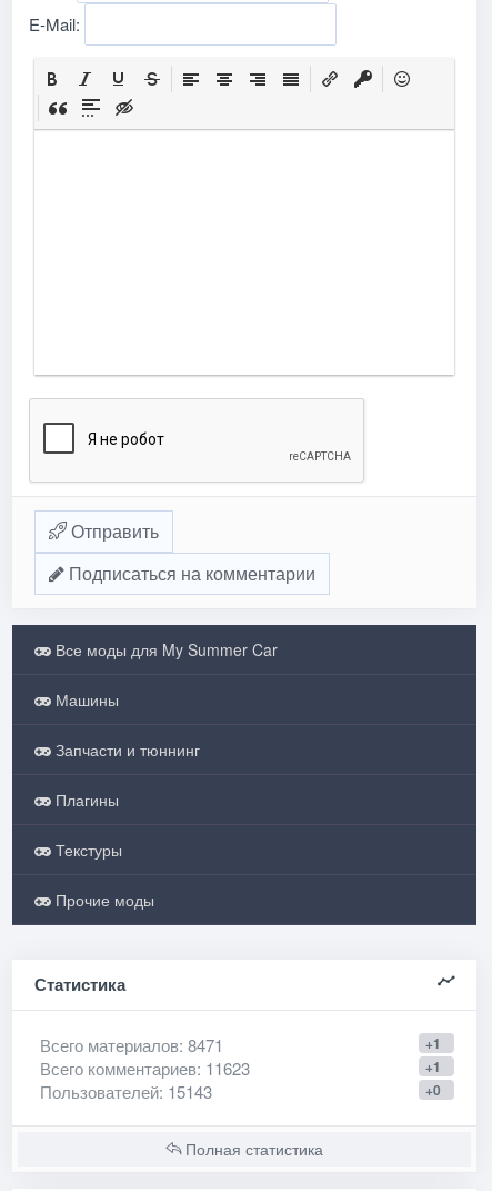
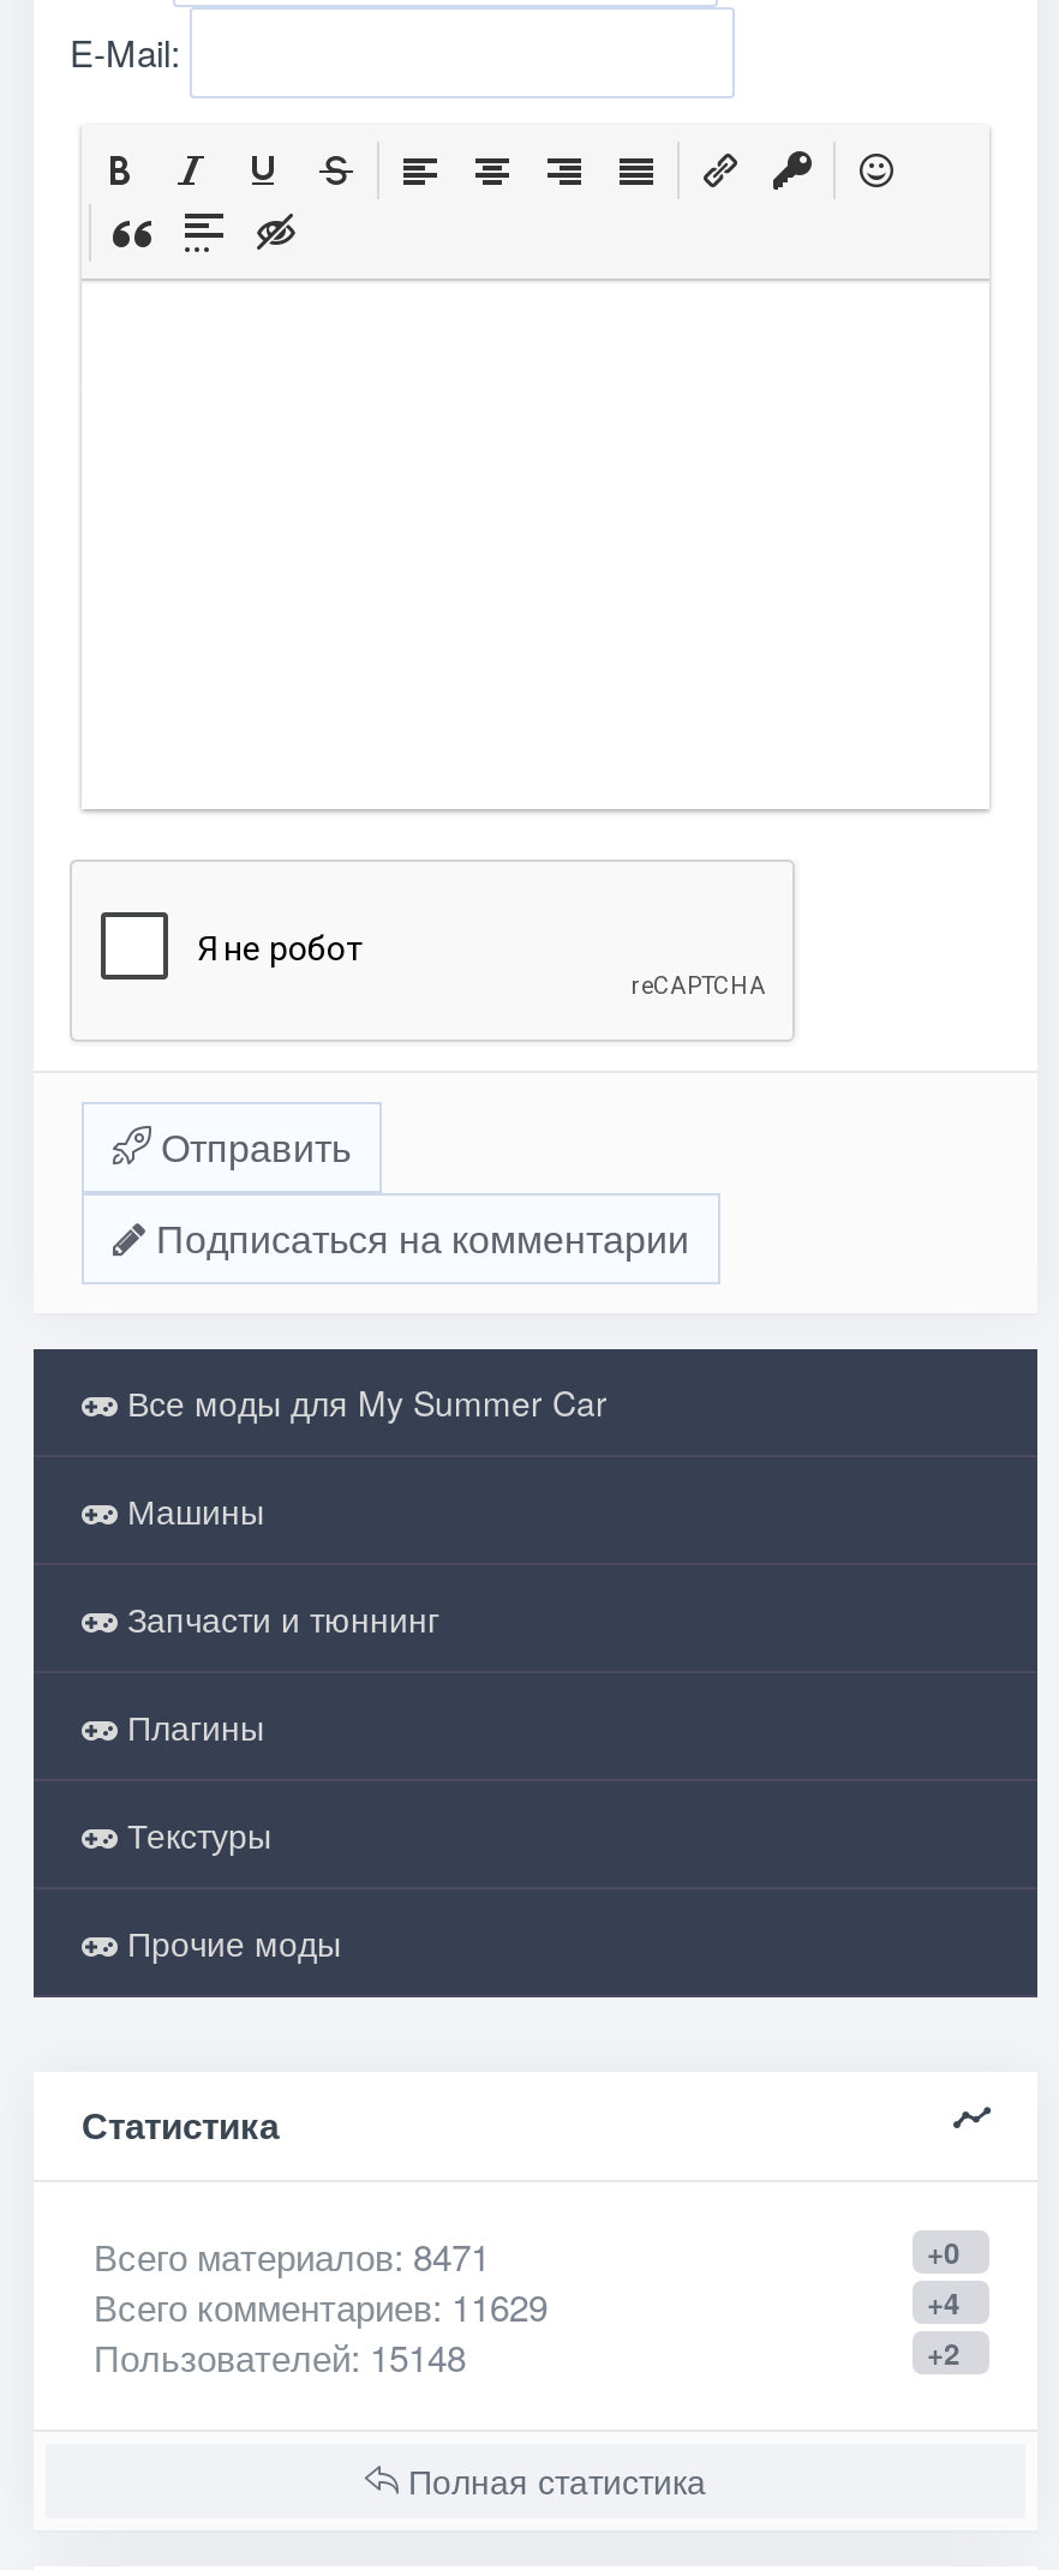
- +1
+ +0

- Всего комментариев: 11623
+ Всего комментариев: 11629

- +1
+ +4

- Пользователей: 15143
+ Пользователей: 15148

- +0
+ +2
